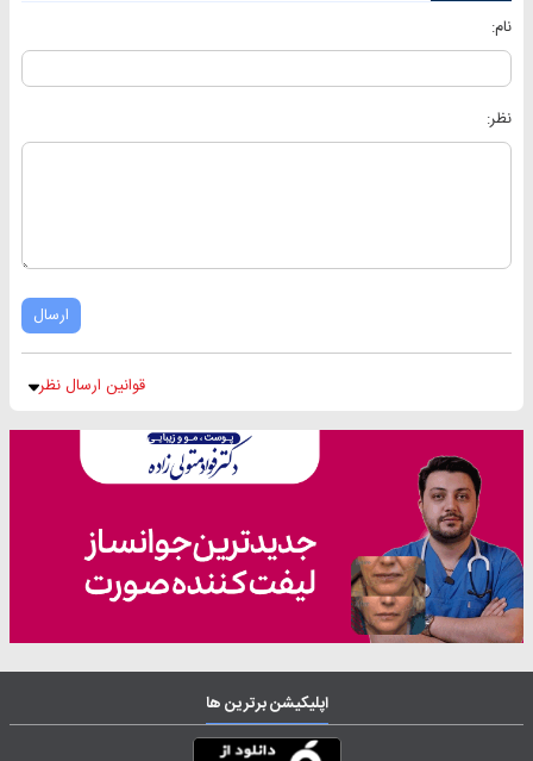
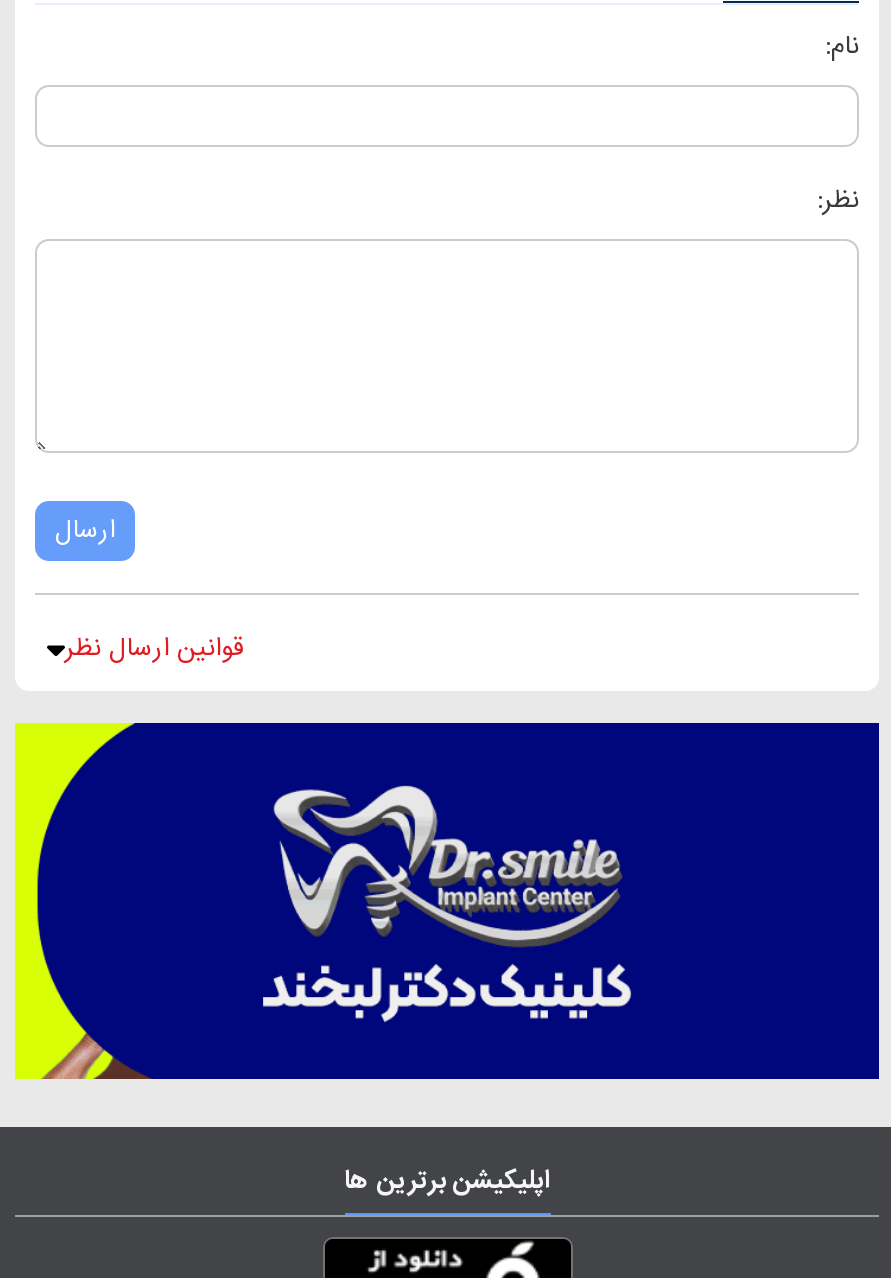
- [image]
+ [image]
